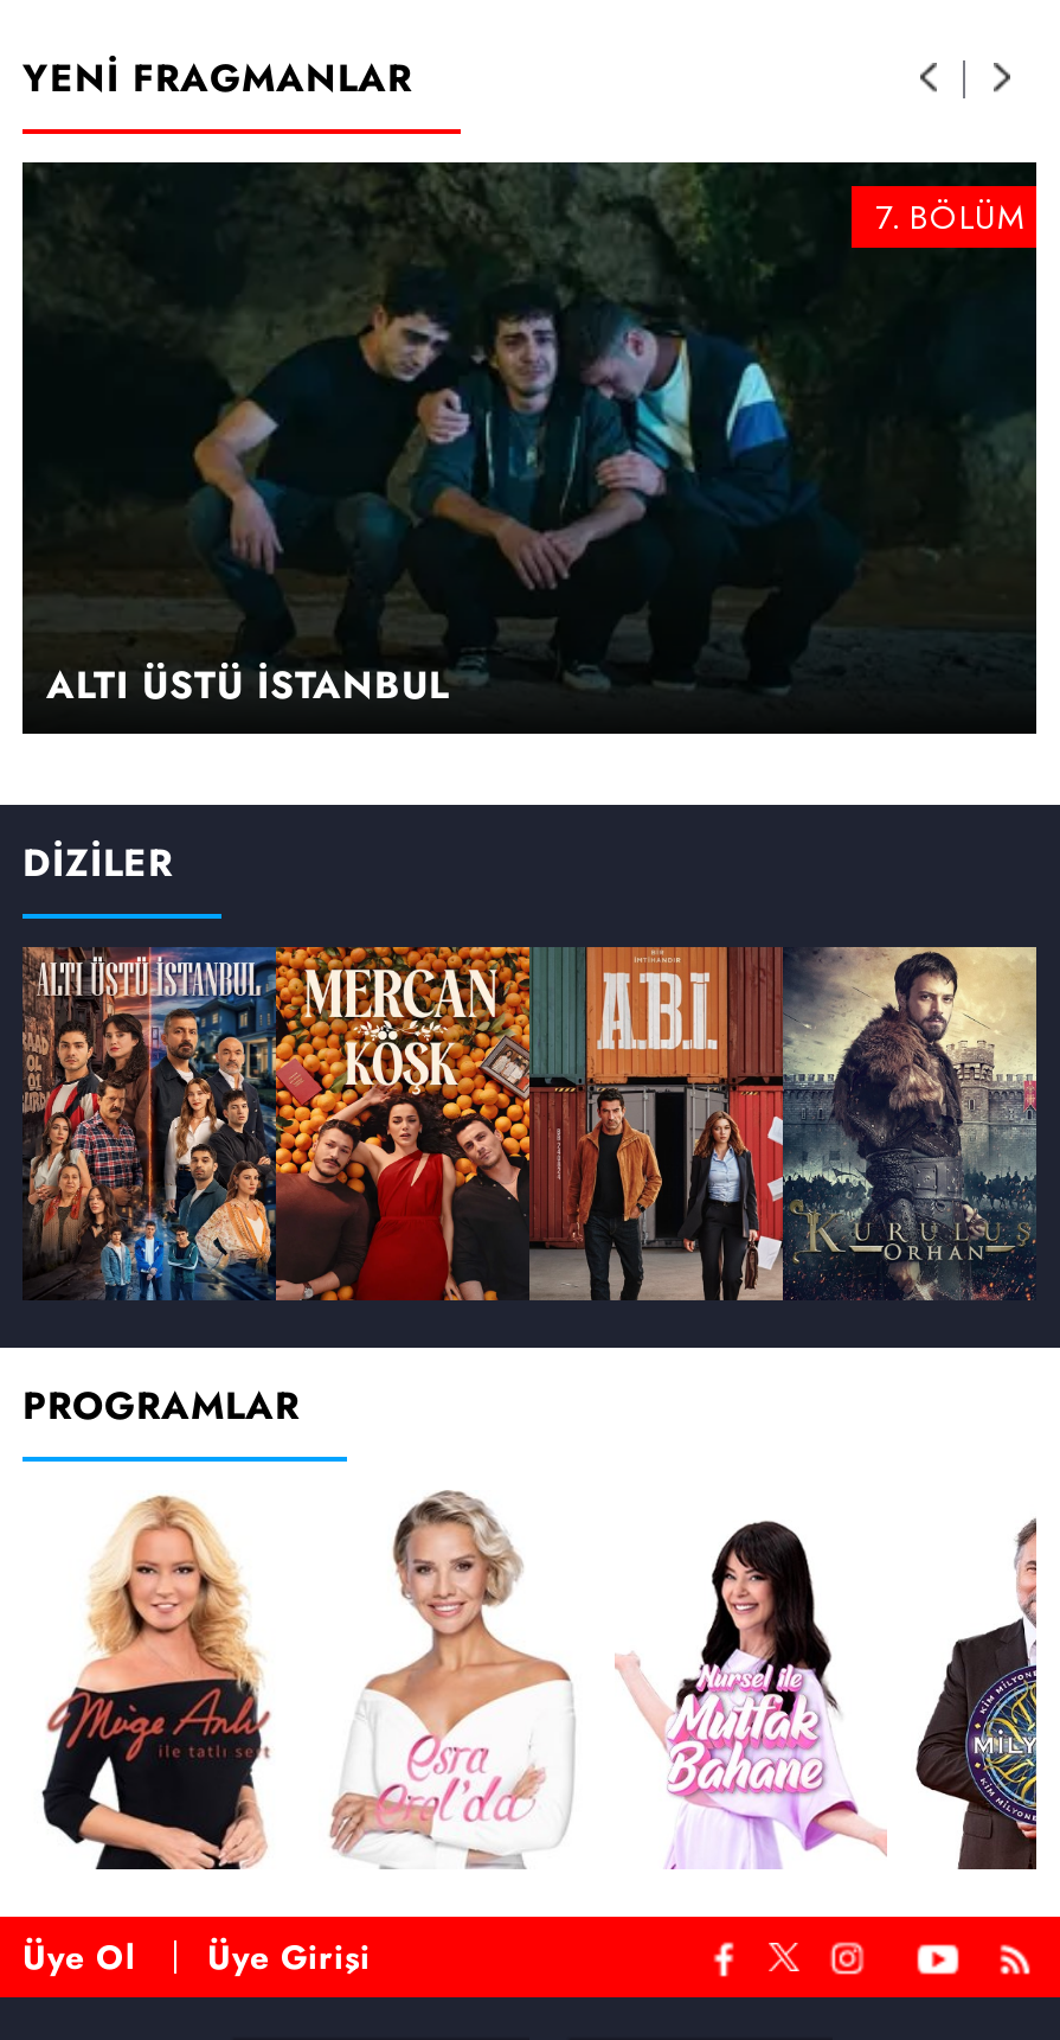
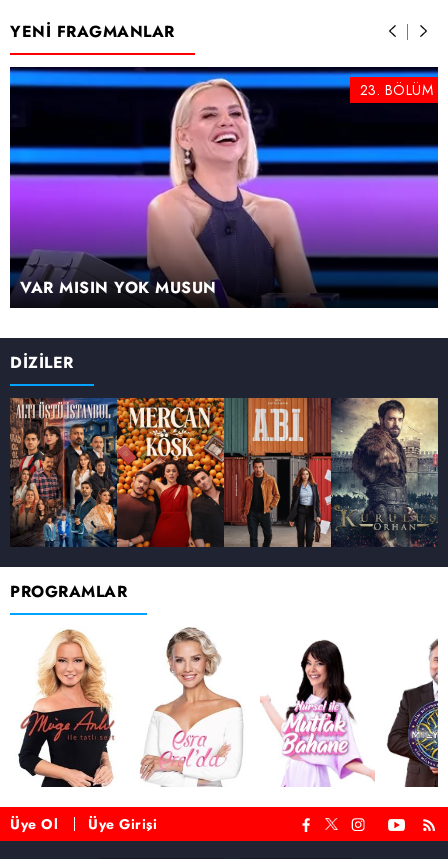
- [image]
- ALTI ÜSTÜ İSTANBUL
+ [image]
+ VAR MISIN YOK MUSUN

- 7. BÖLÜM
+ 23. BÖLÜM
